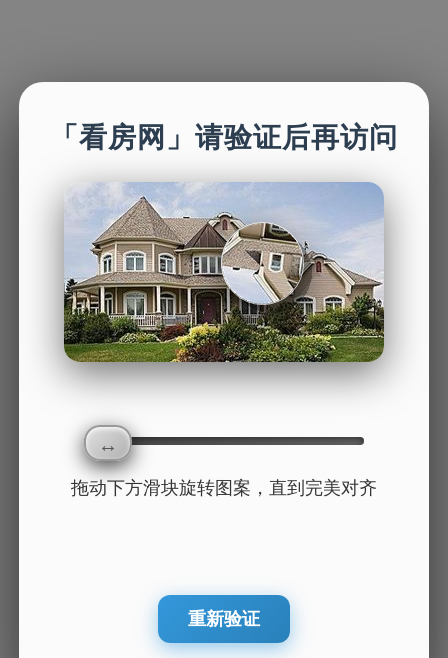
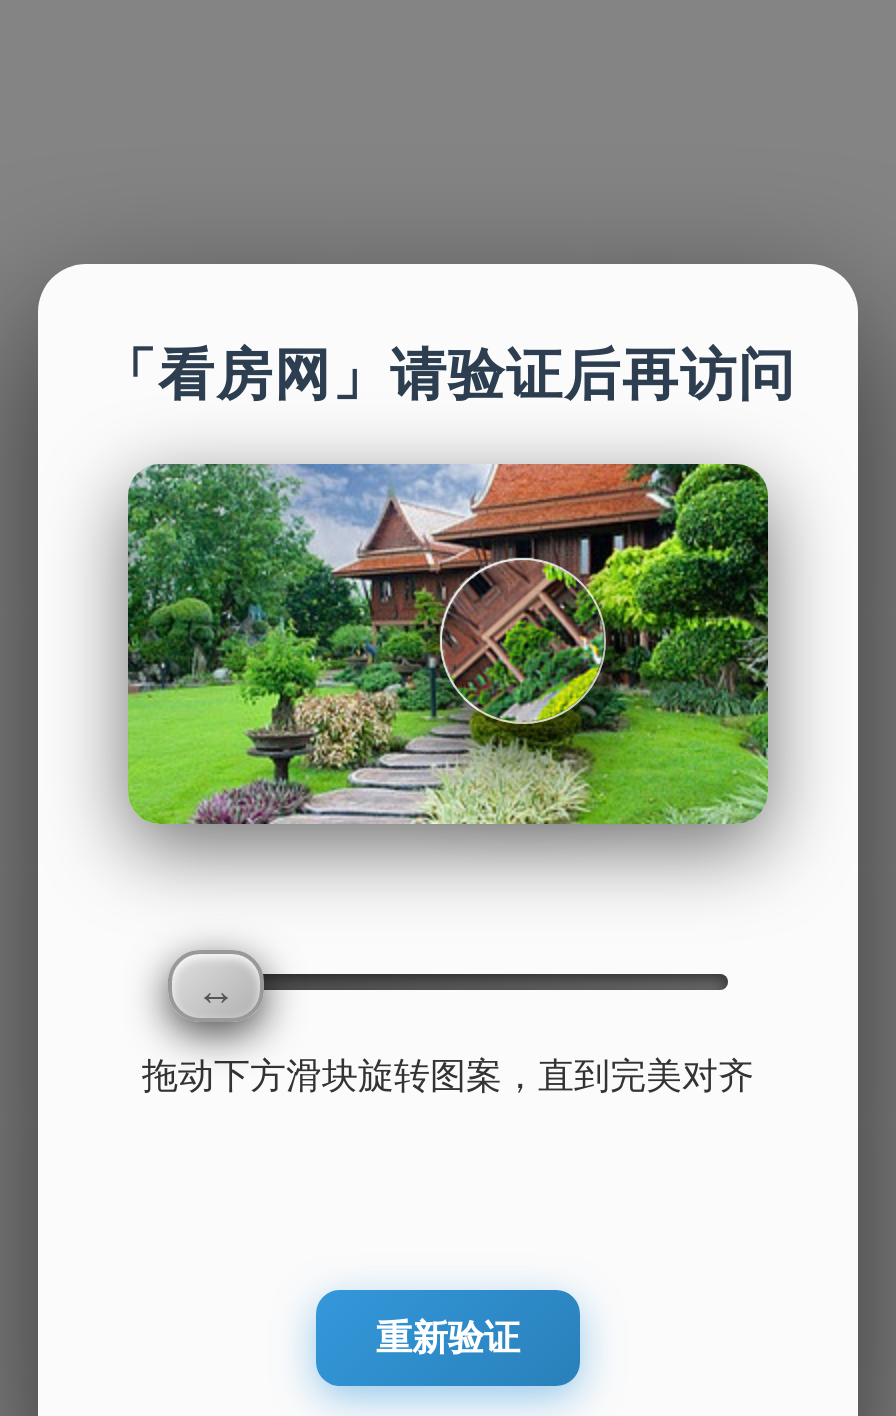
- [image]
+ [image]
